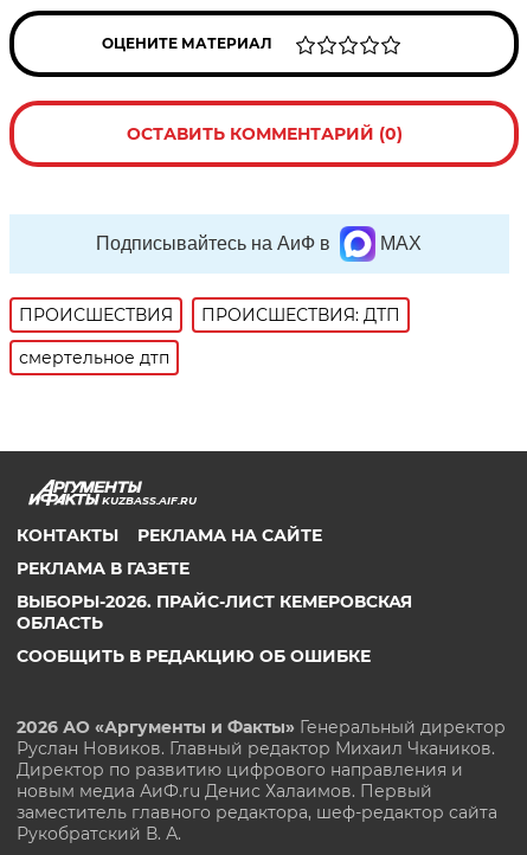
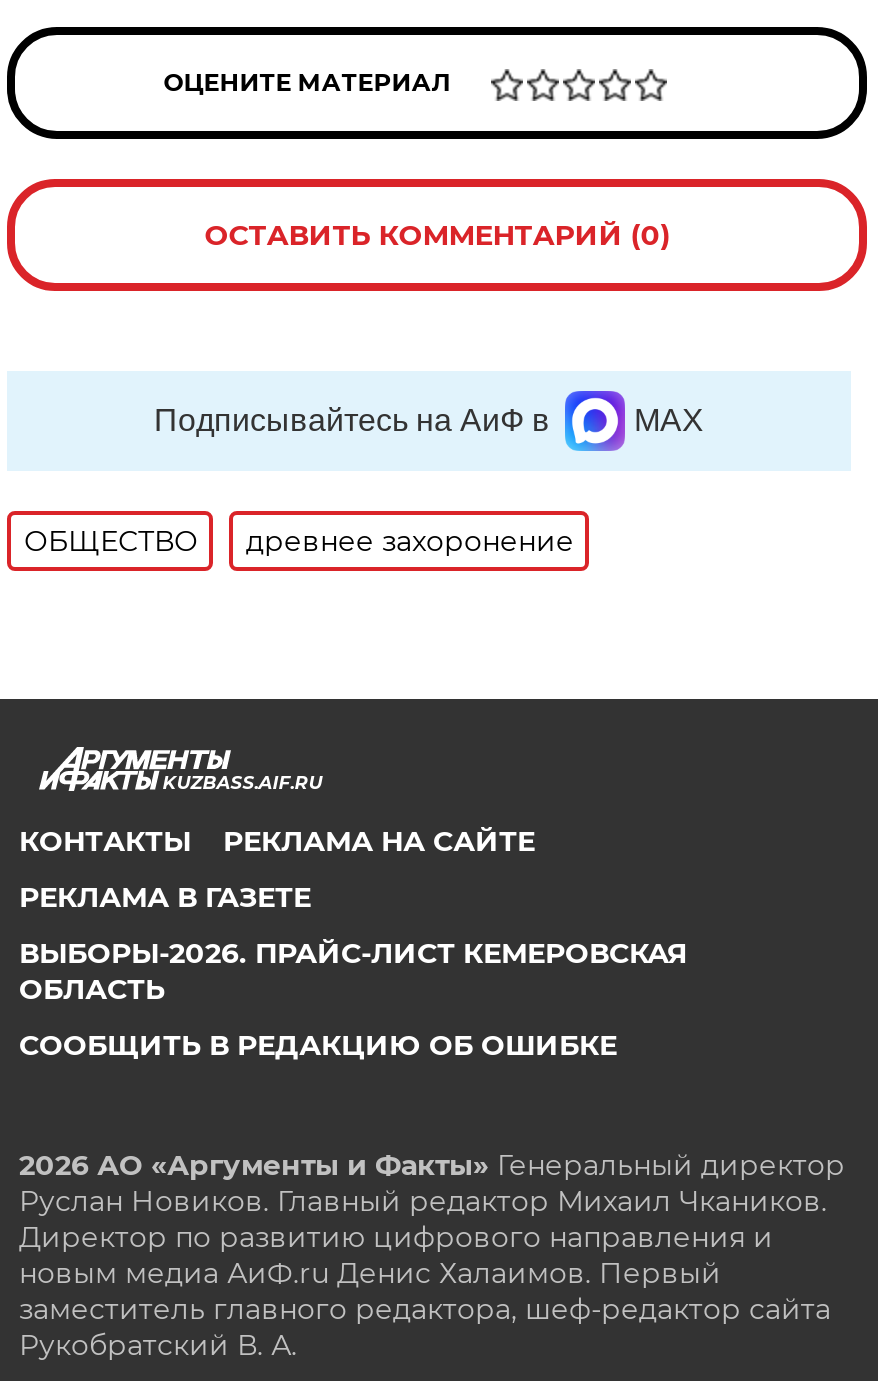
- ПРОИСШЕСТВИЯ
- ПРОИСШЕСТВИЯ: ДТП
- смертельное дтп
+ ОБЩЕСТВО
+ древнее захоронение
